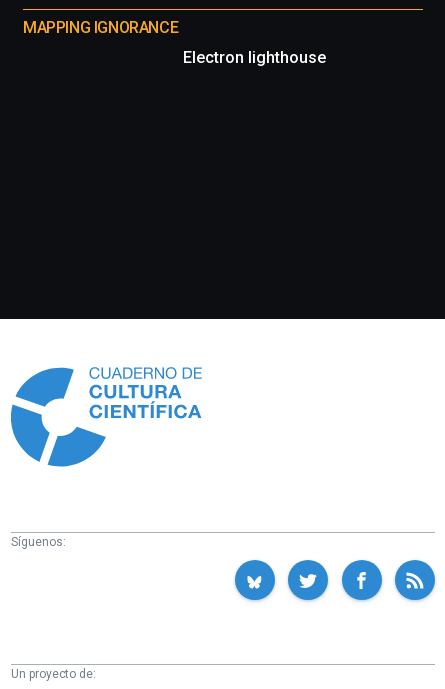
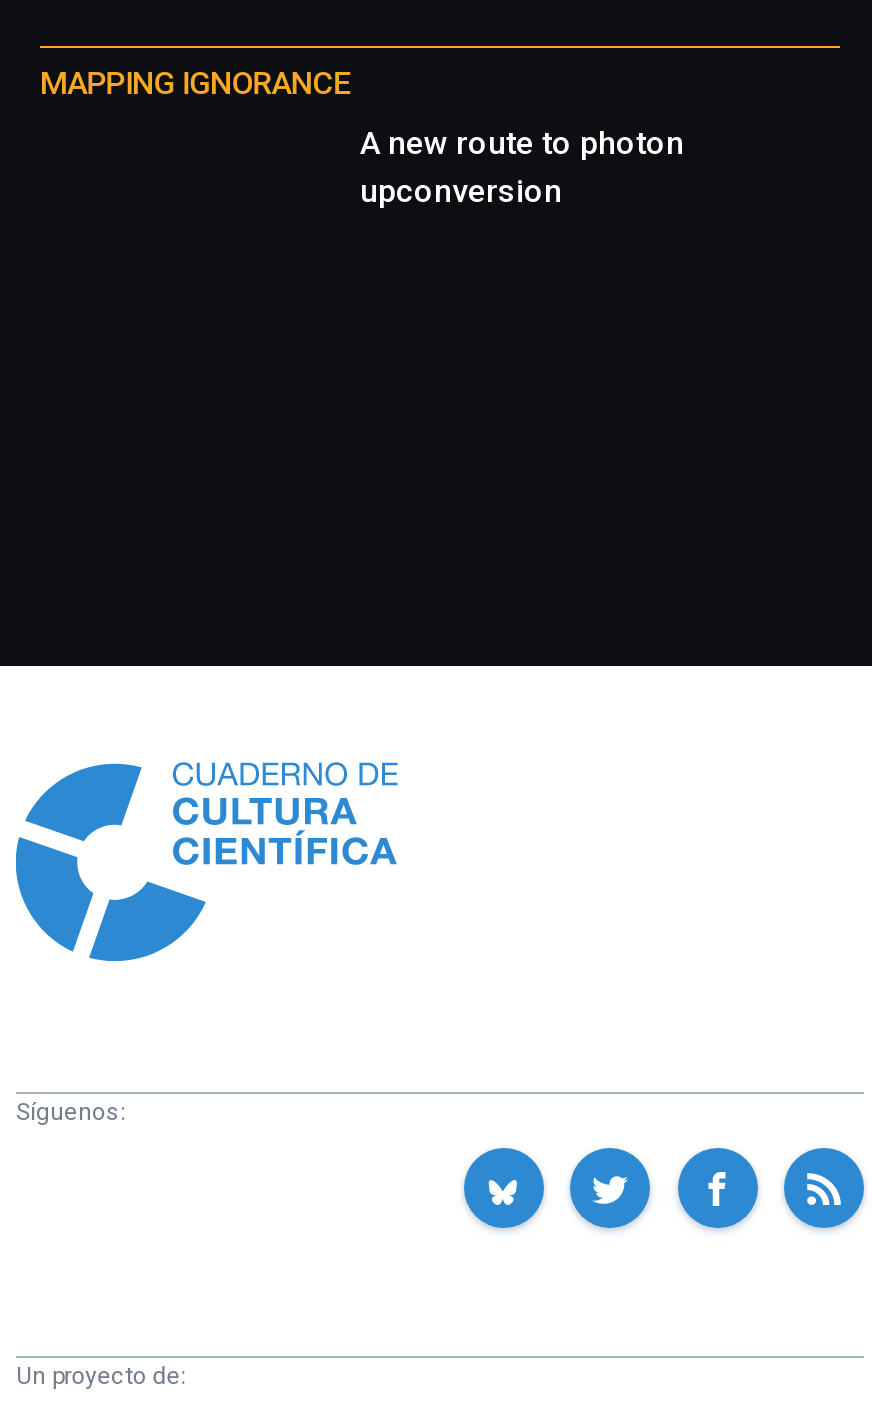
- Electron lighthouse
+ A new route to photon
+ upconversion
